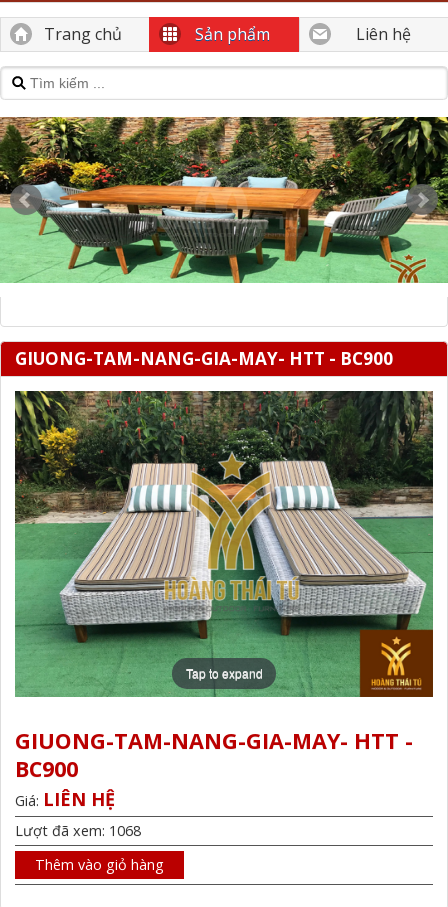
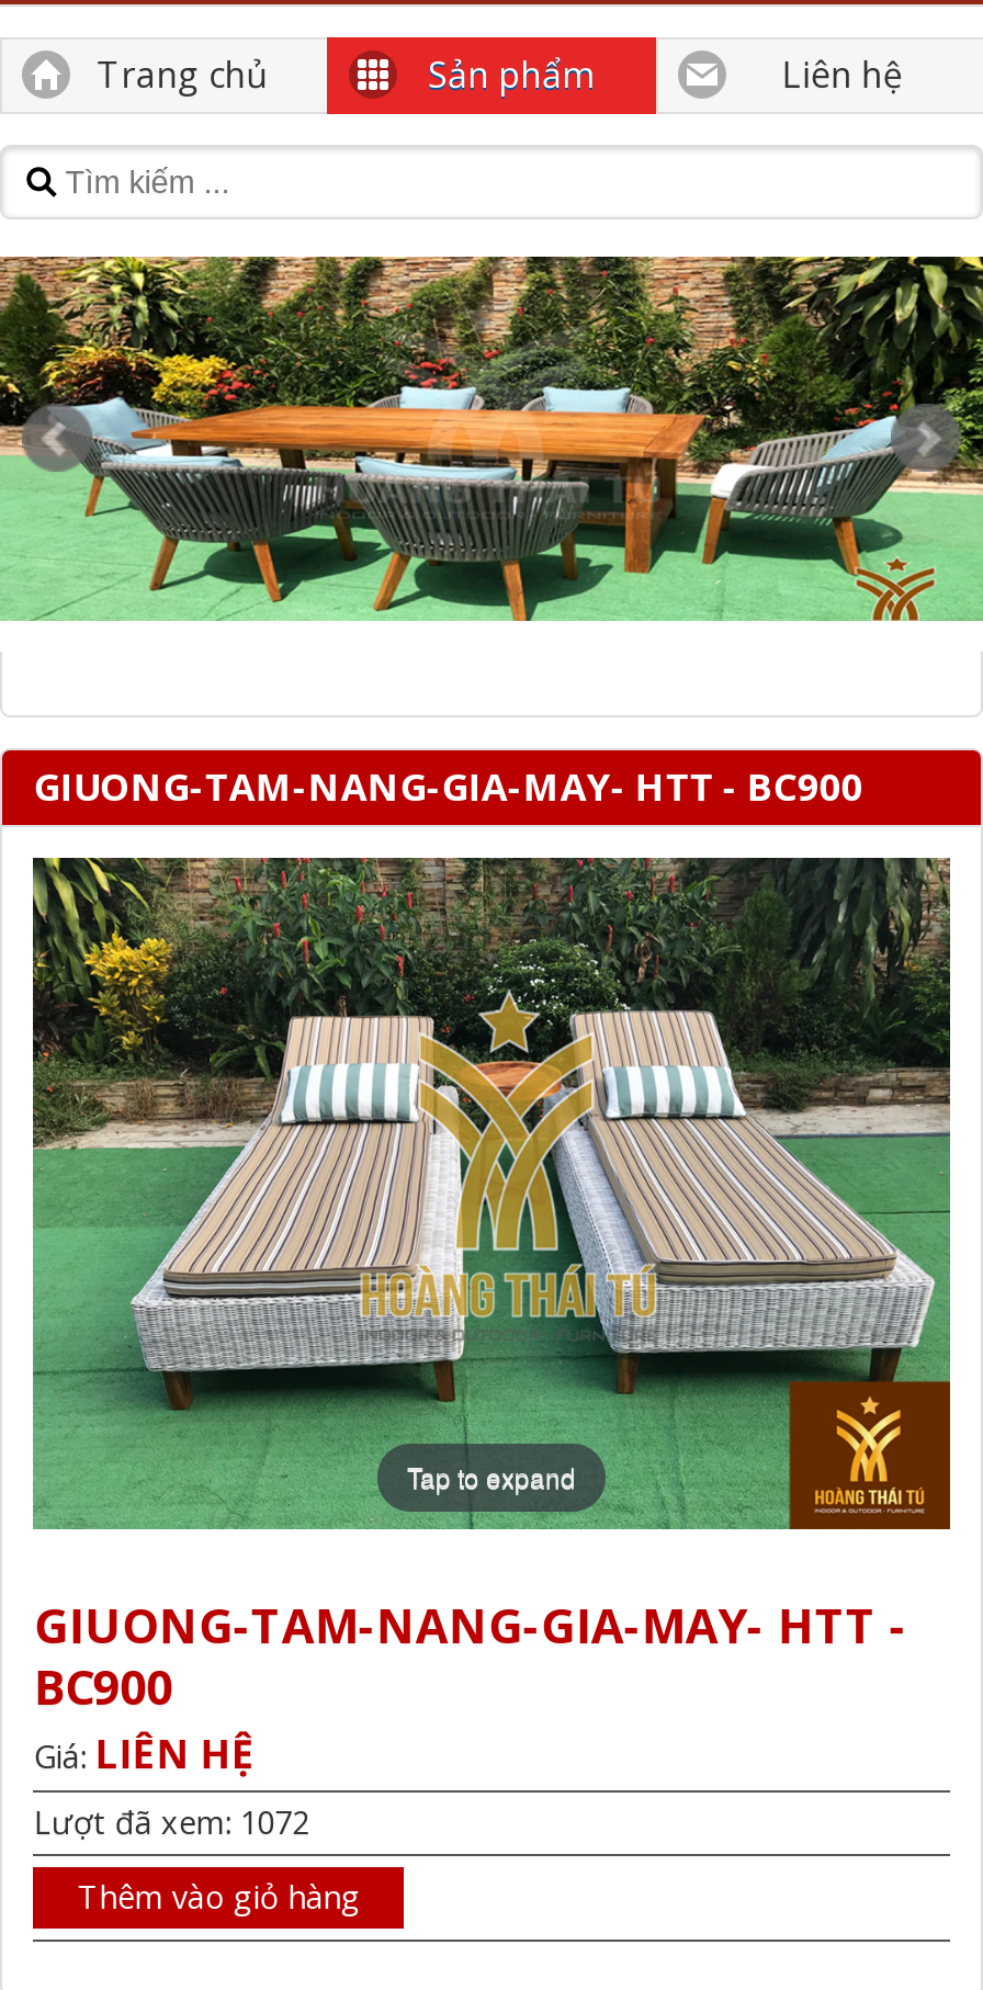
- Lượt đã xem: 1068
+ Lượt đã xem: 1072
